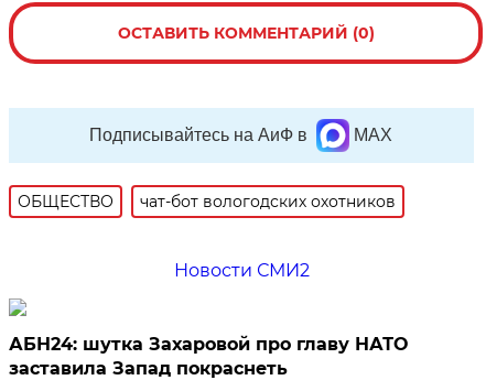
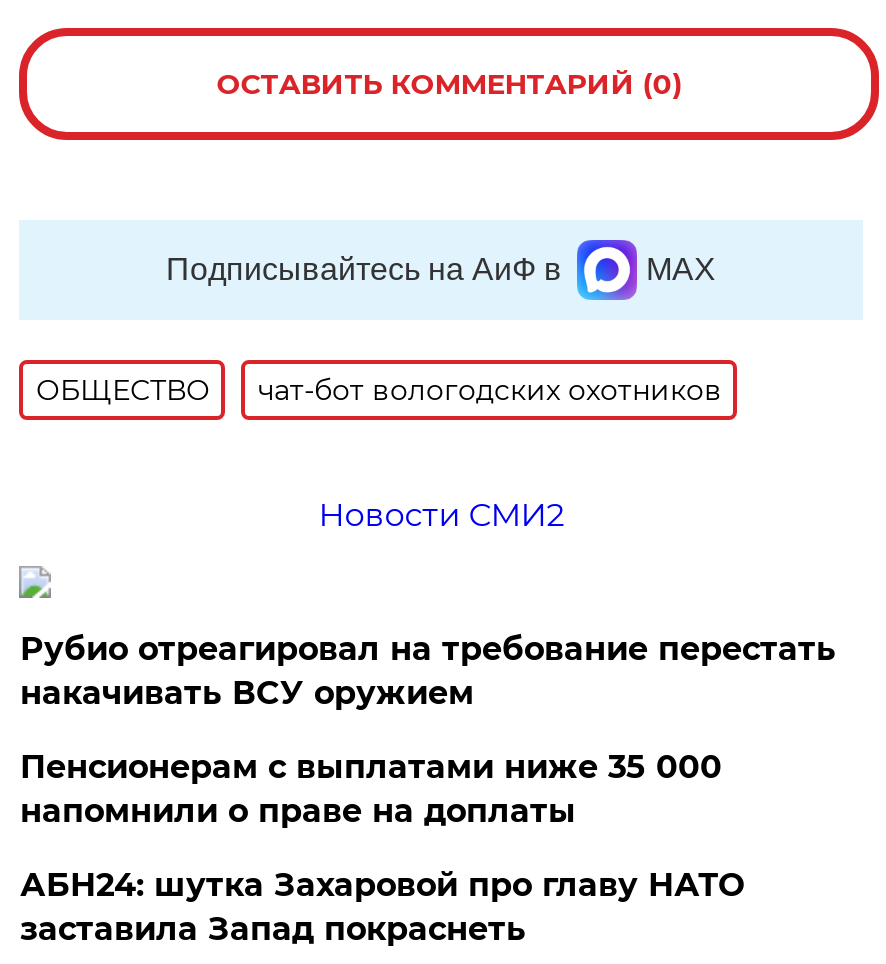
+ Рубио отреагировал на требование перестать
+ накачивать ВСУ оружием
+ Пенсионерам с выплатами ниже 35 000
+ напомнили о праве на доплаты
